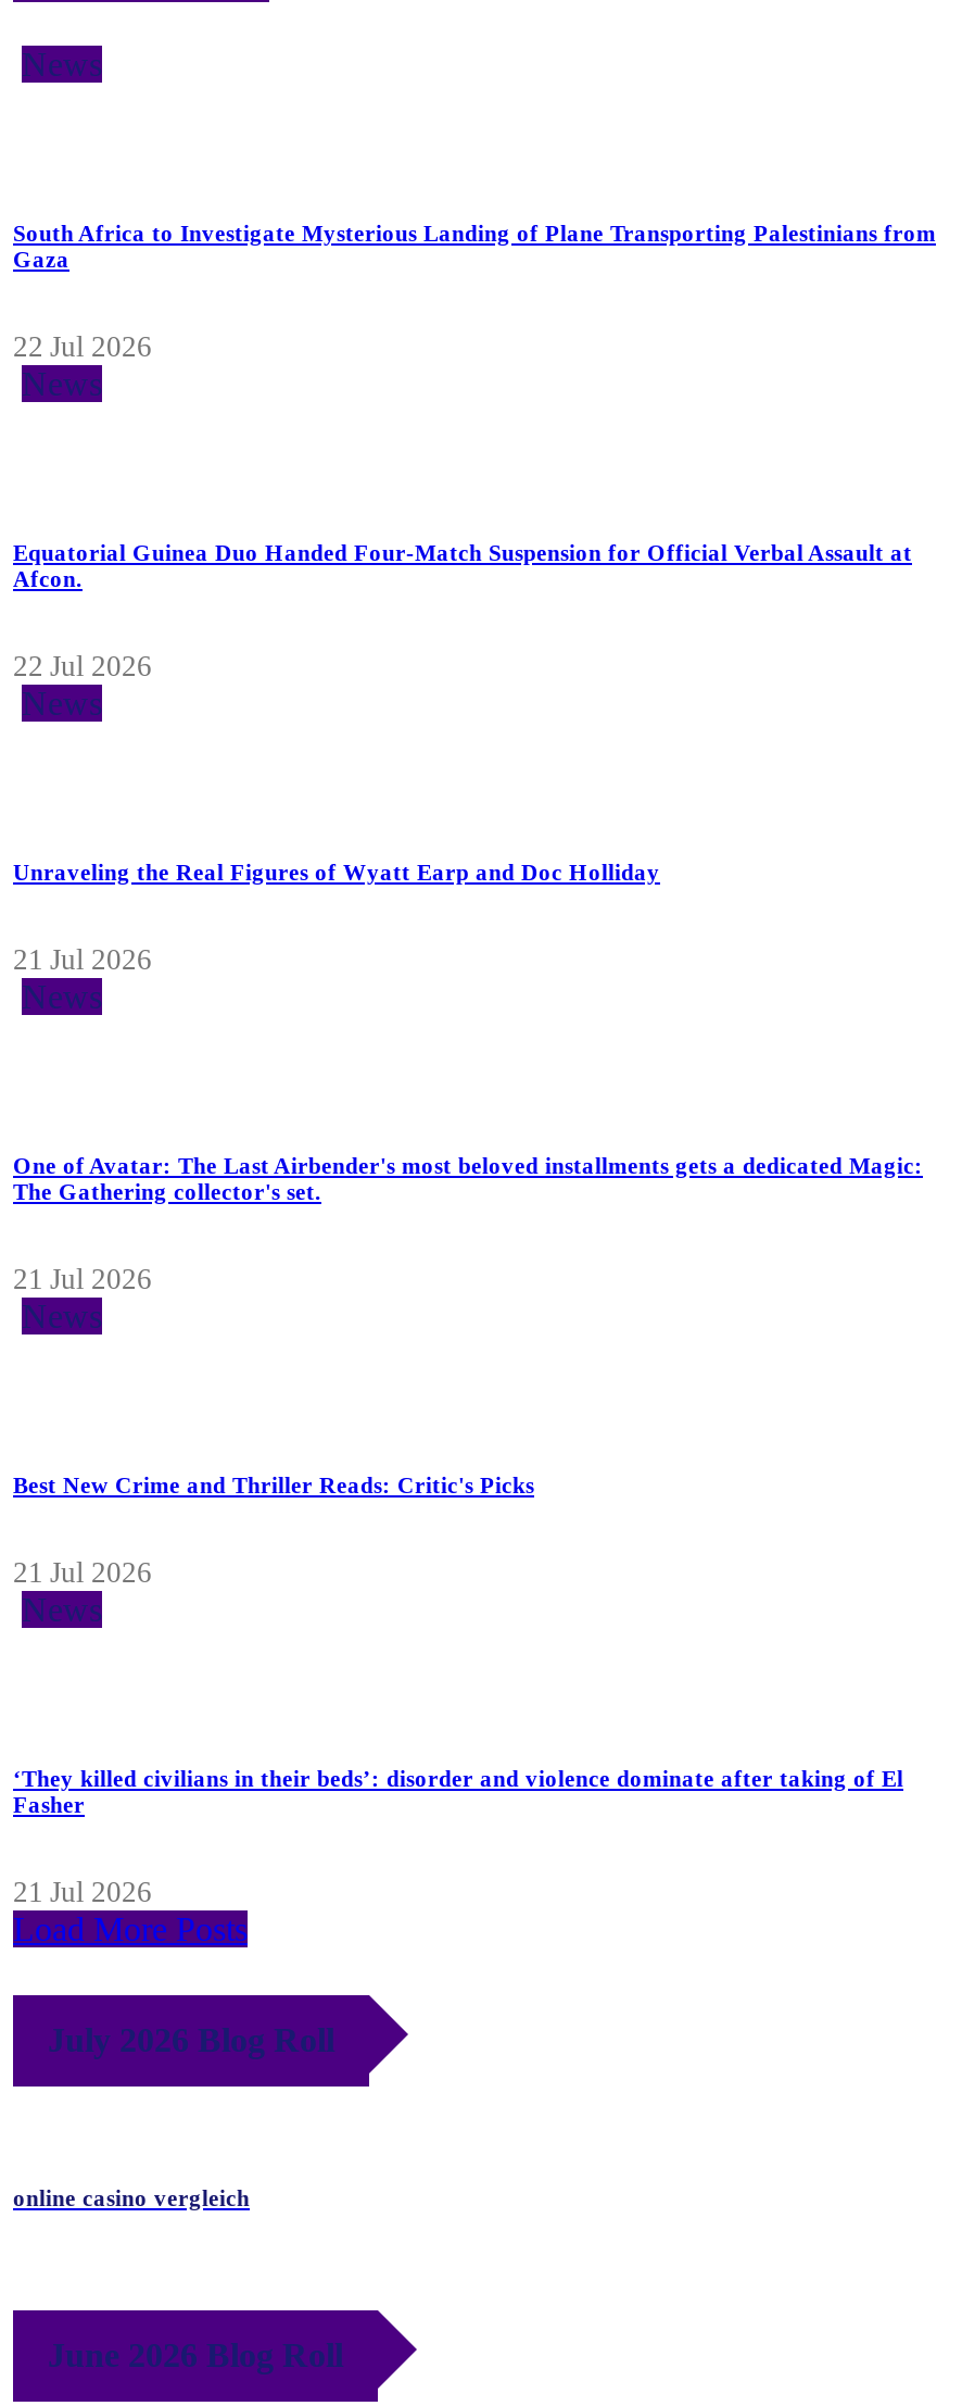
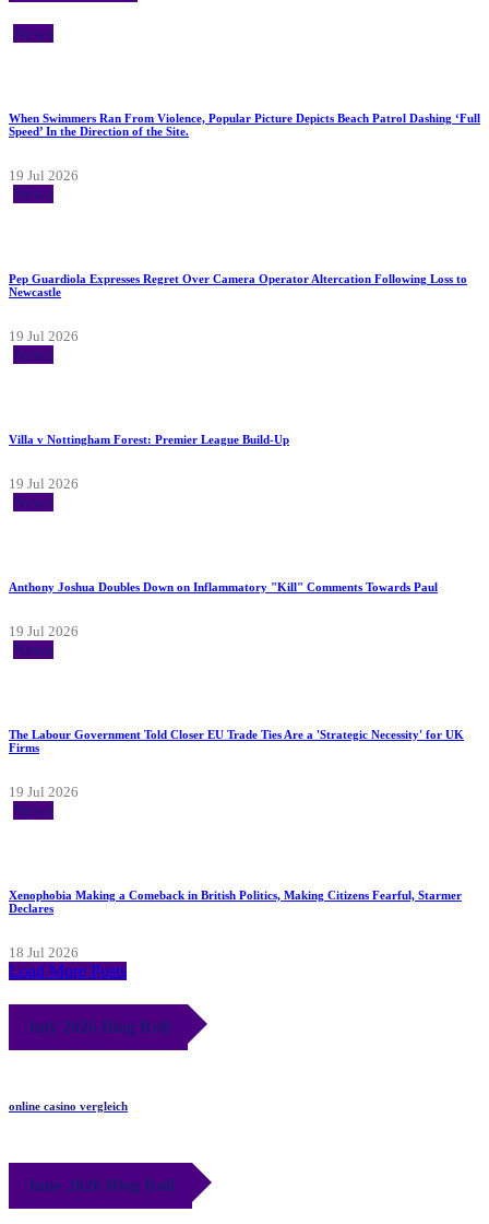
- South Africa to Investigate Mysterious Landing of Plane Transporting Palestinians from
- Gaza
+ When Swimmers Ran From Violence, Popular Picture Depicts Beach Patrol Dashing ‘Full
+ Speed’ In the Direction of the Site.

- 22 Jul 2026
+ 19 Jul 2026

- Equatorial Guinea Duo Handed Four-Match Suspension for Official Verbal Assault at
- Afcon.
+ Pep Guardiola Expresses Regret Over Camera Operator Altercation Following Loss to
+ Newcastle

- 22 Jul 2026
+ 19 Jul 2026

- Unraveling the Real Figures of Wyatt Earp and Doc Holliday
+ Villa v Nottingham Forest: Premier League Build-Up

- 21 Jul 2026
+ 19 Jul 2026

- One of Avatar: The Last Airbender's most beloved installments gets a dedicated Magic:
- The Gathering collector's set.
+ Anthony Joshua Doubles Down on Inflammatory "Kill" Comments Towards Paul

- 21 Jul 2026
+ 19 Jul 2026

- Best New Crime and Thriller Reads: Critic's Picks
+ The Labour Government Told Closer EU Trade Ties Are a 'Strategic Necessity' for UK
+ Firms

- 21 Jul 2026
+ 19 Jul 2026

- ‘They killed civilians in their beds’: disorder and violence dominate after taking of El
- Fasher
+ Xenophobia Making a Comeback in British Politics, Making Citizens Fearful, Starmer
+ Declares

- 21 Jul 2026
+ 18 Jul 2026
